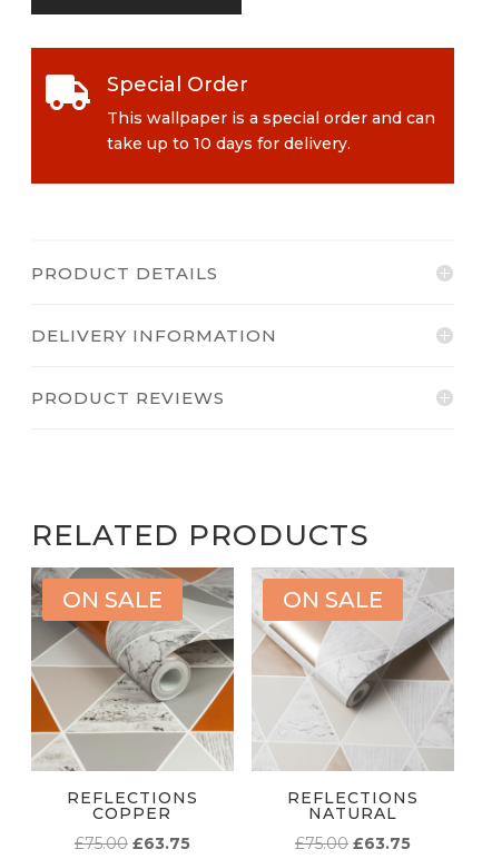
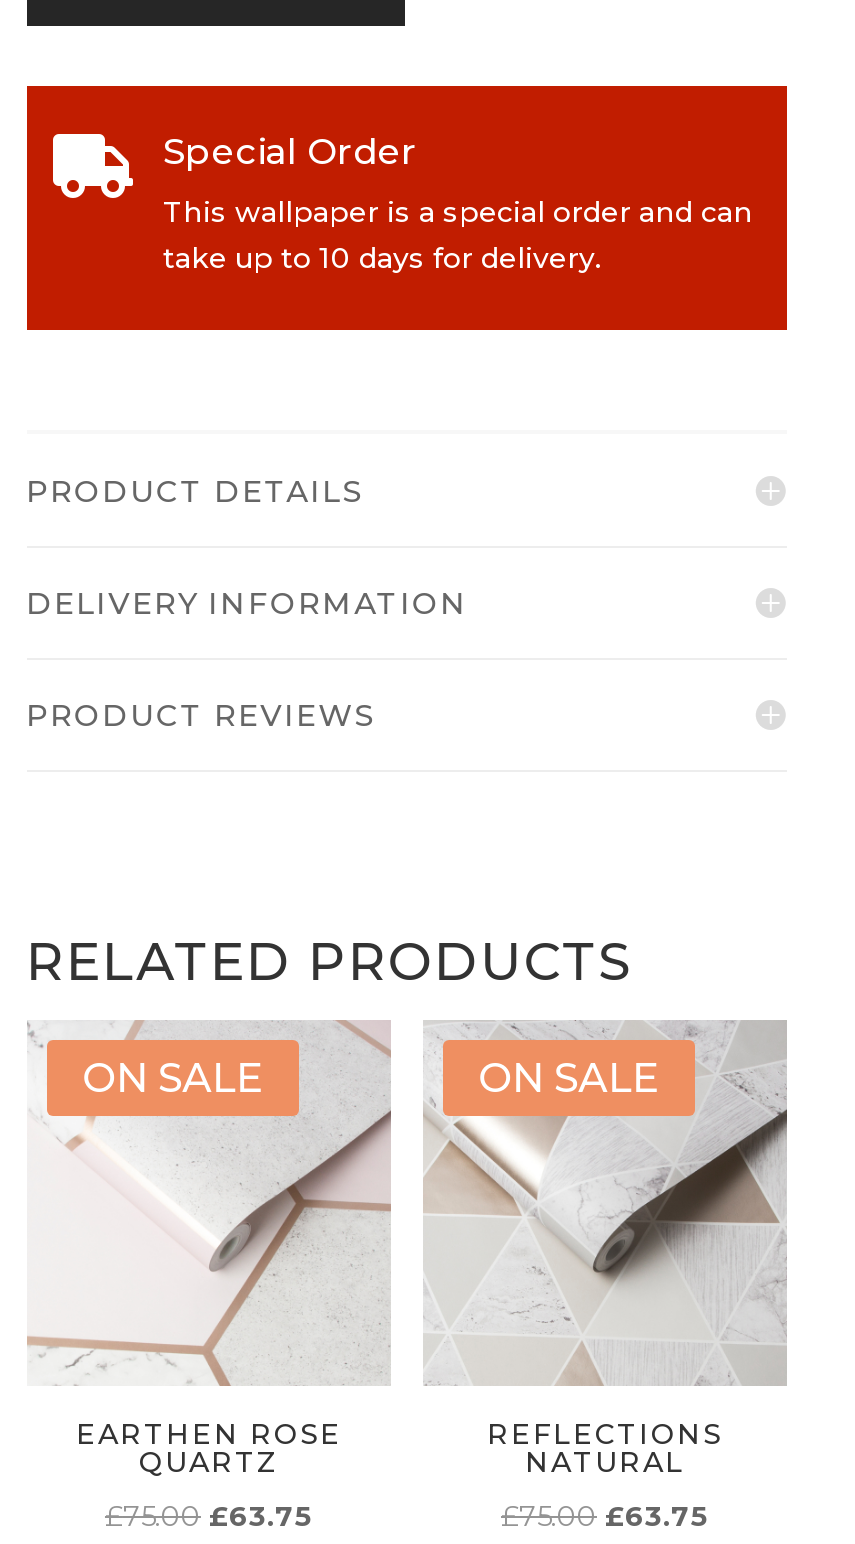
- [image]
- REFLECTIONS
- COPPER
+ [image]
+ EARTHEN ROSE
+ QUARTZ
